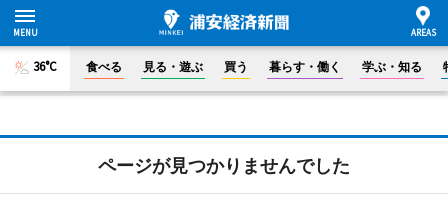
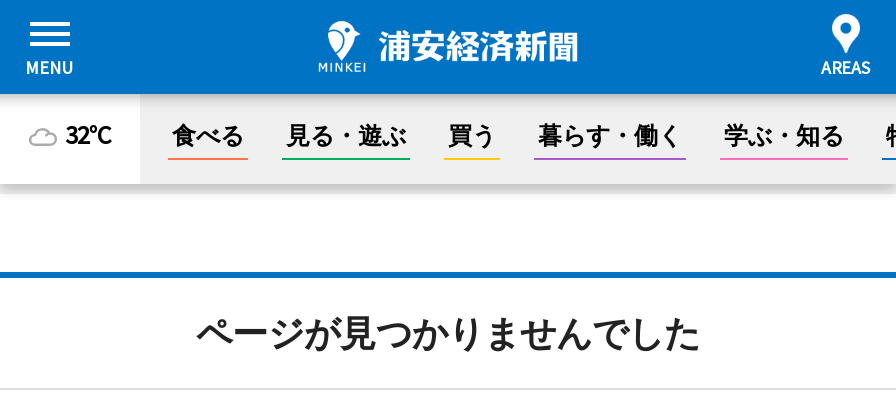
- 36°C
+ 32°C
